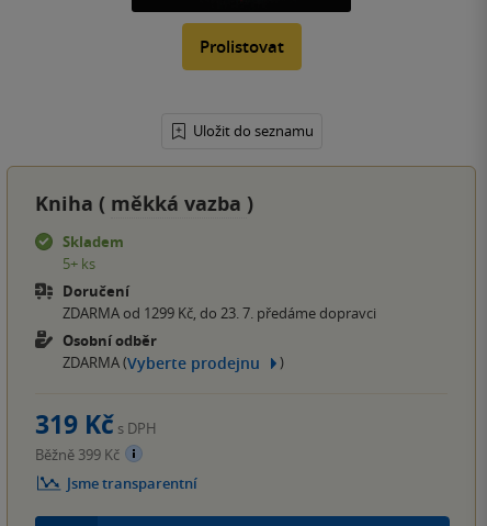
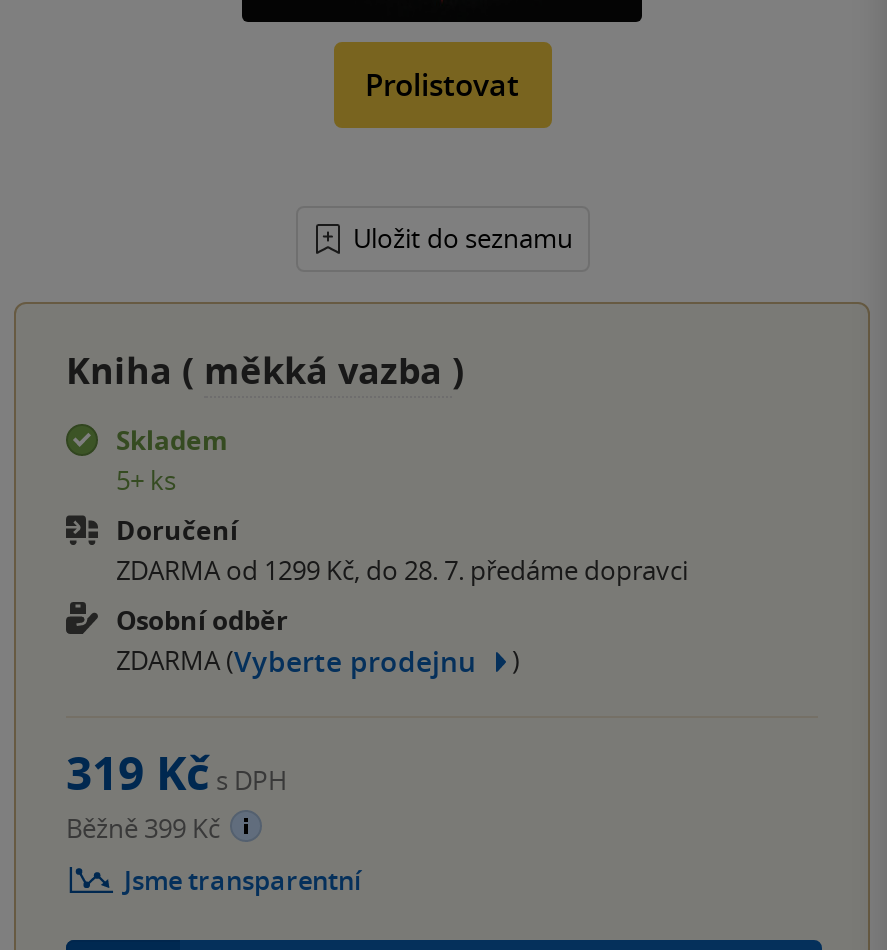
- ZDARMA od 1299 Kč, do 23. 7. předáme dopravci
+ ZDARMA od 1299 Kč, do 28. 7. předáme dopravci
